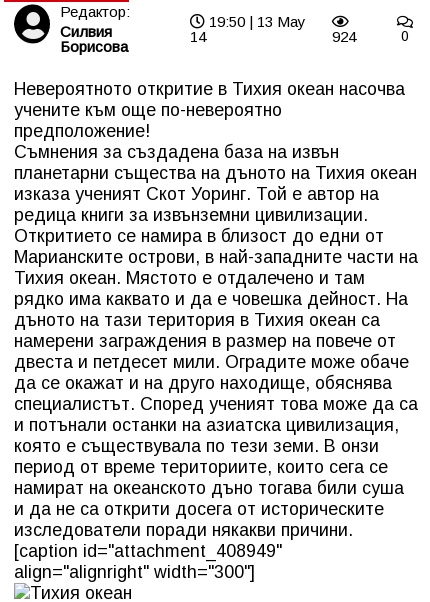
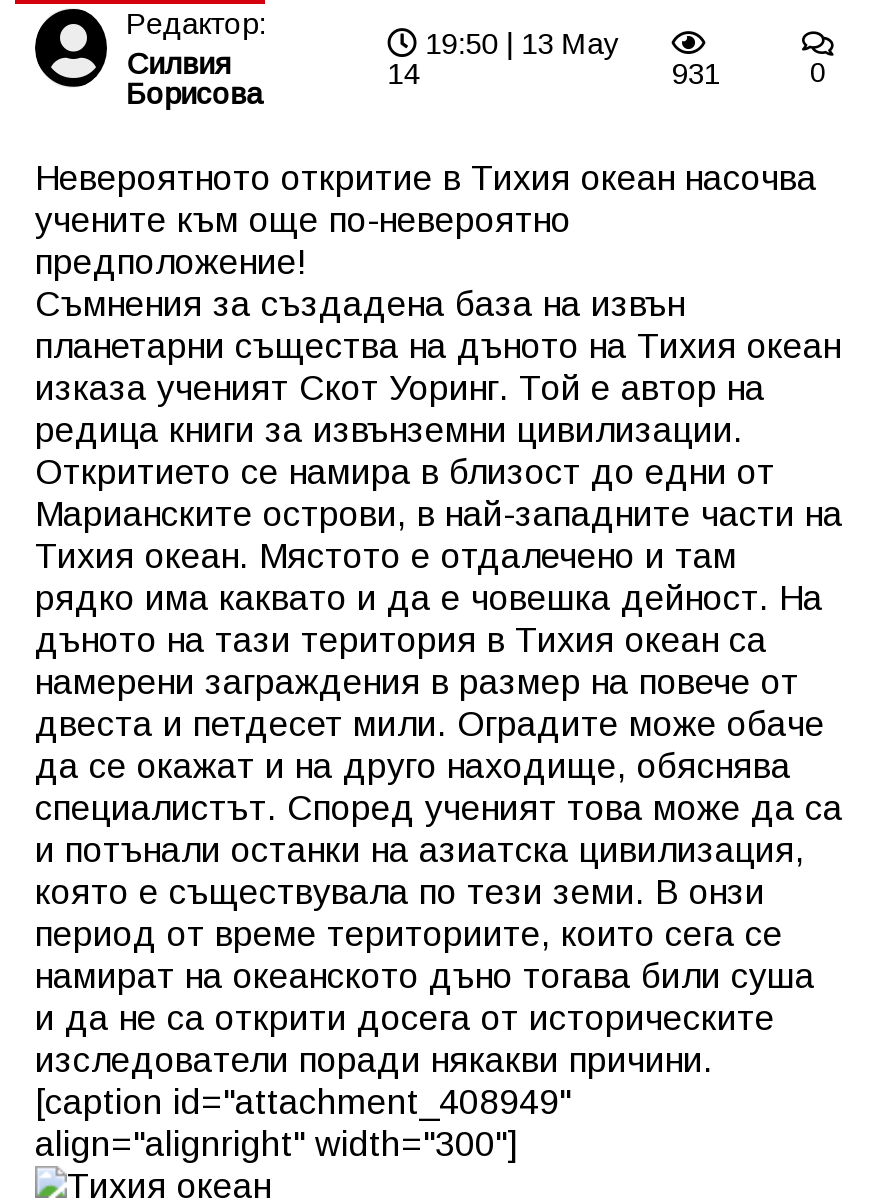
- 924
+ 931
